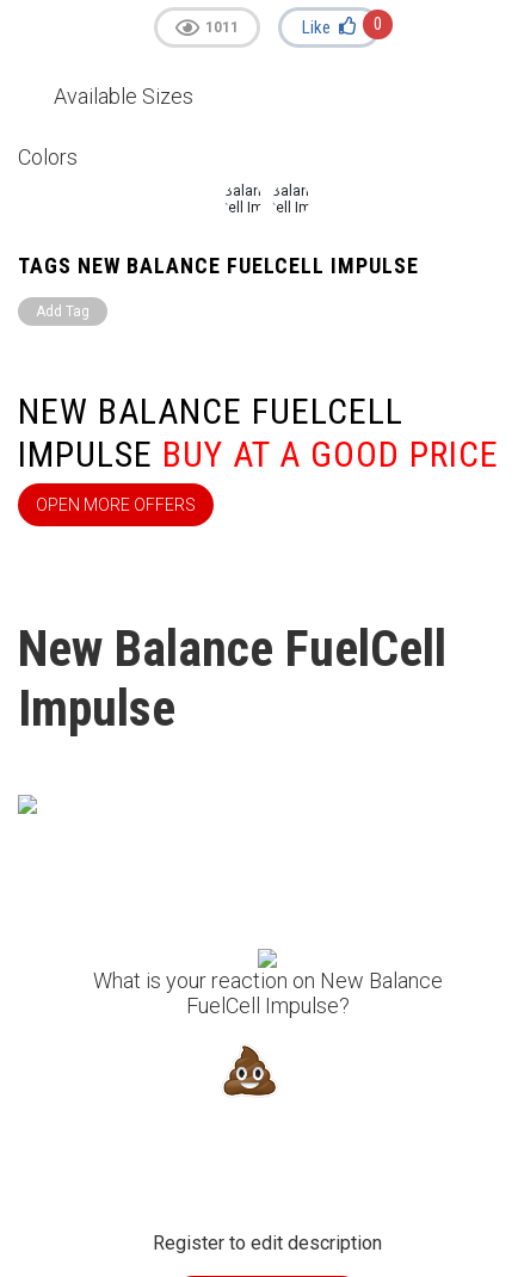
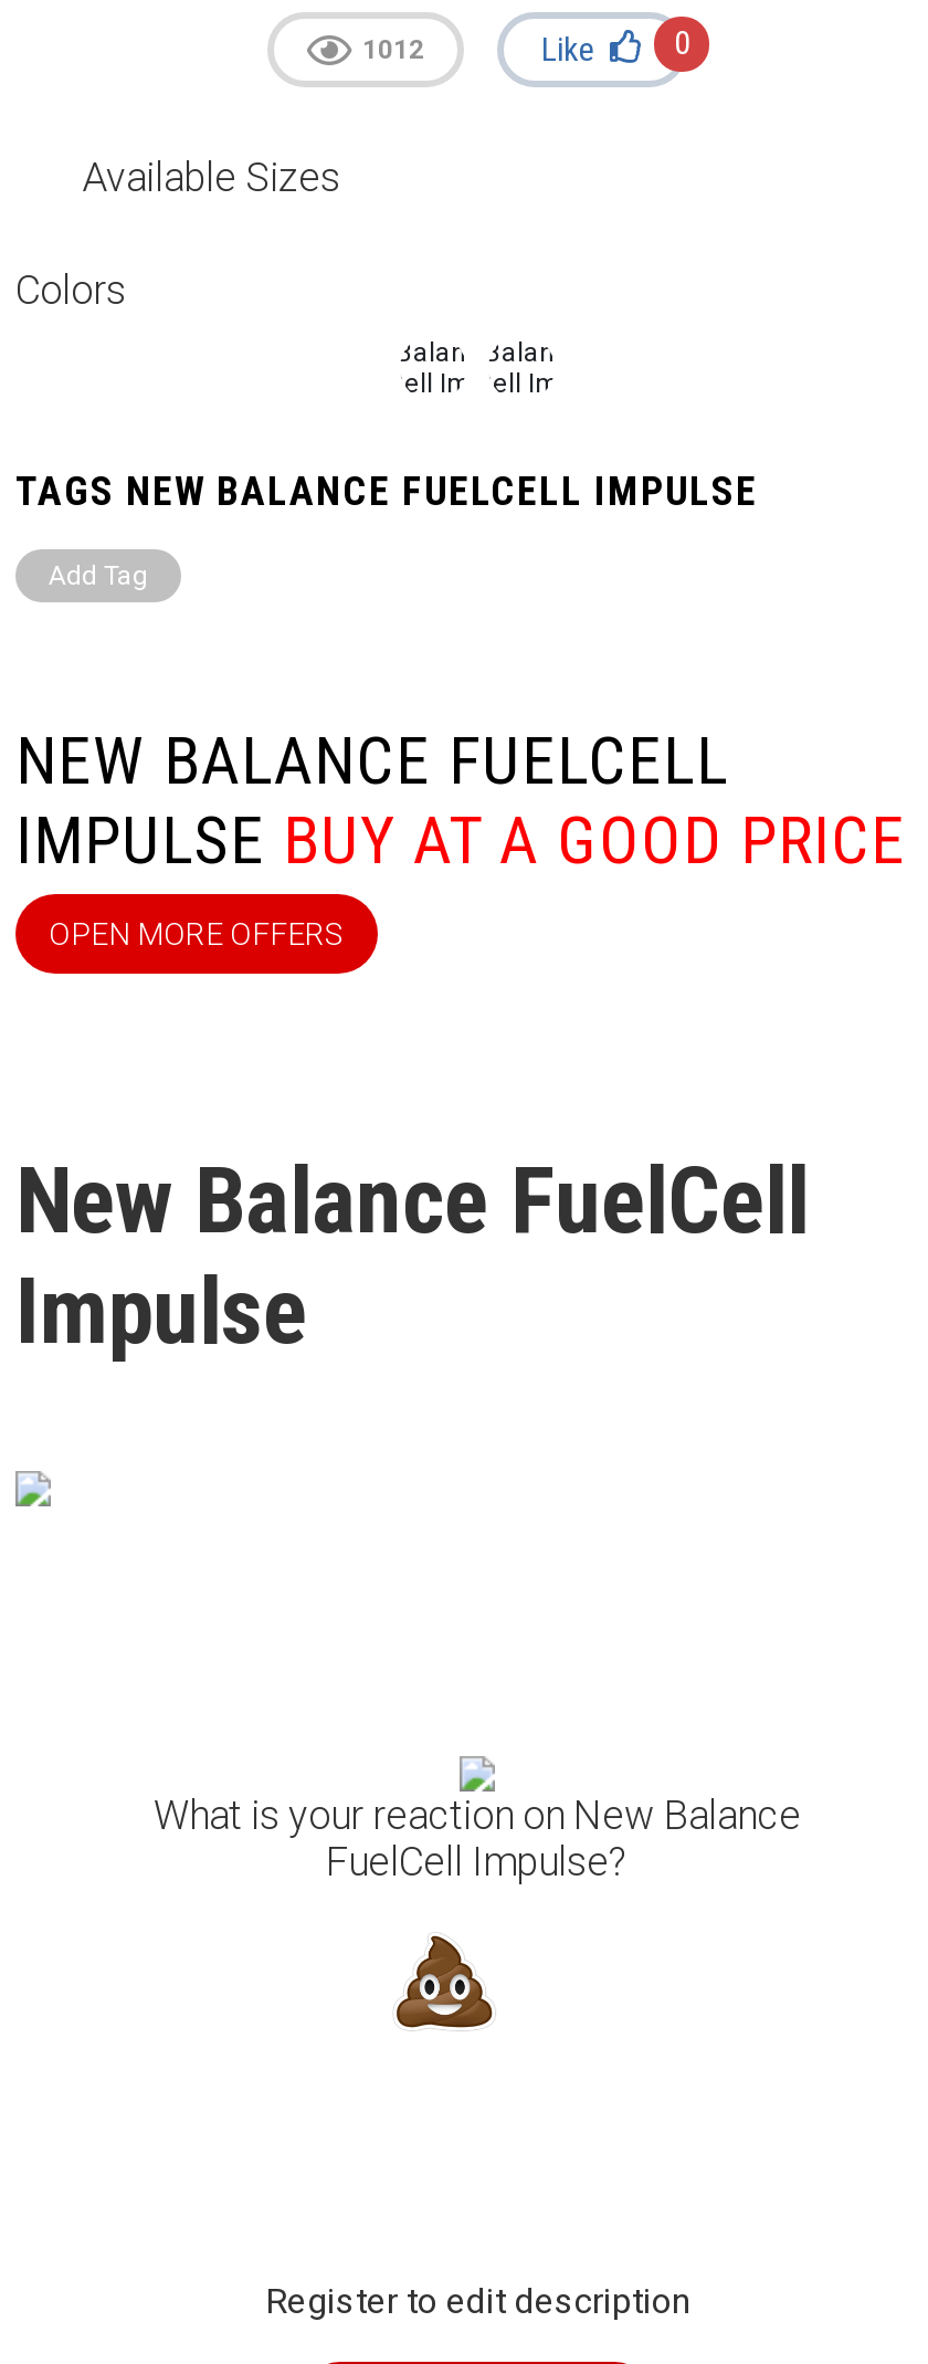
- 1011
+ 1012
